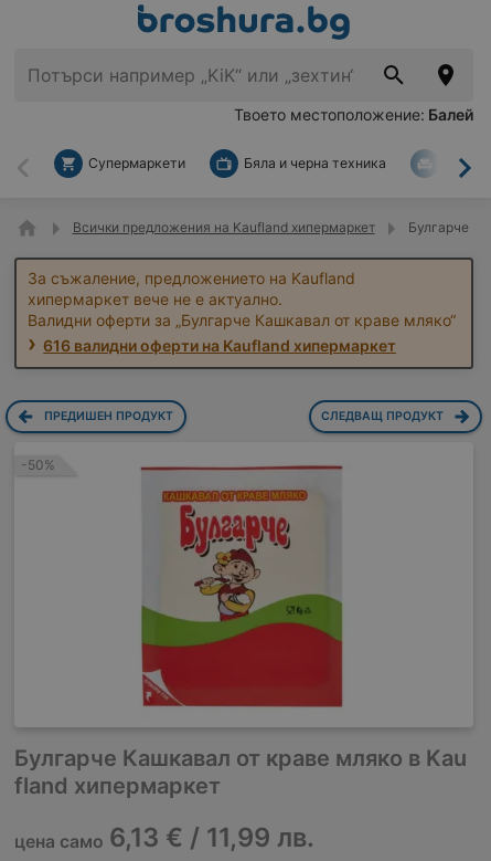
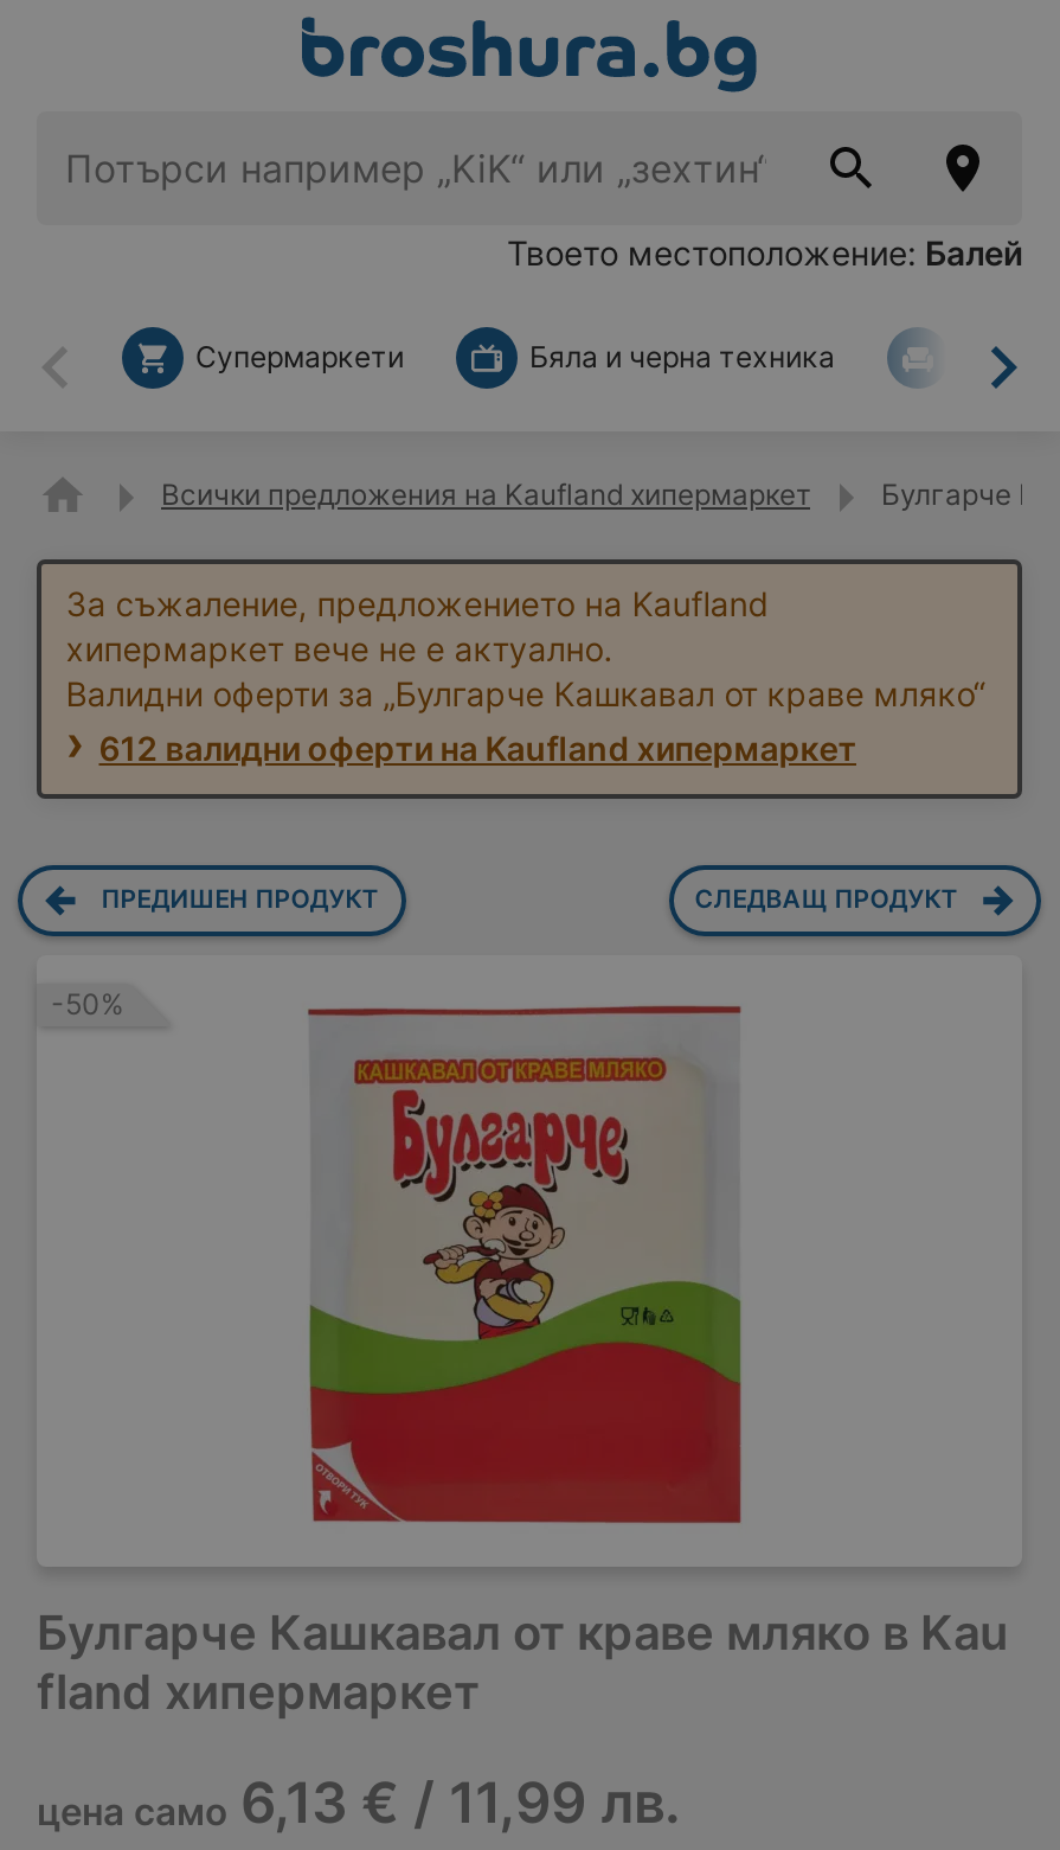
- 616 валидни оферти на Kaufland хипермаркет
+ 612 валидни оферти на Kaufland хипермаркет
